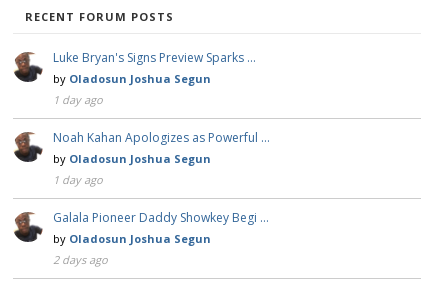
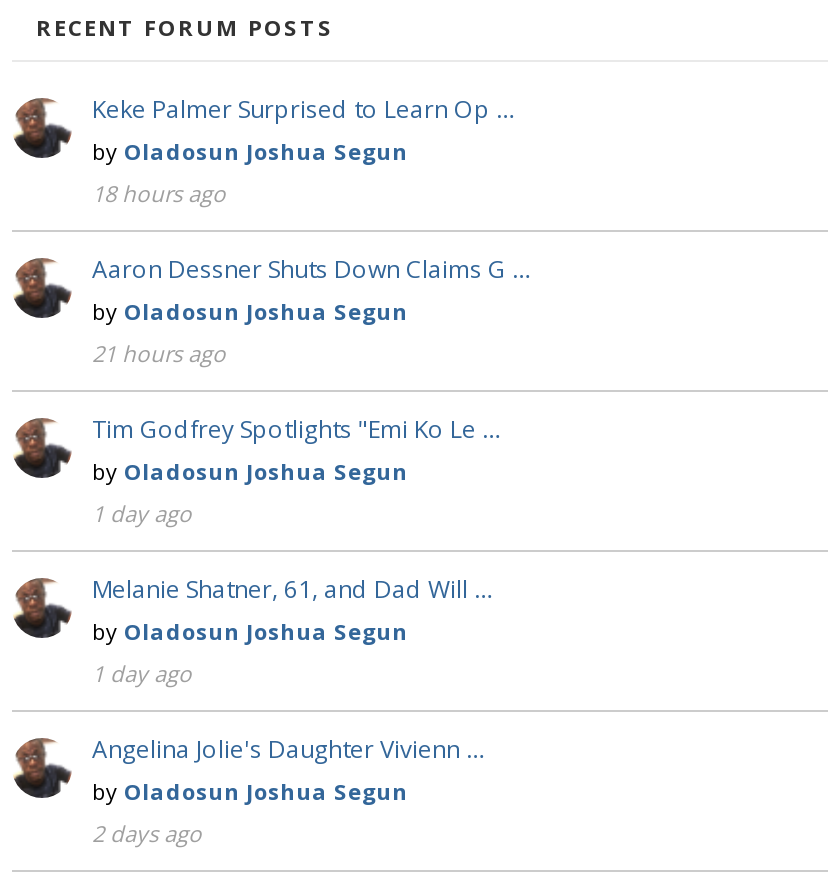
- Luke Bryan's Signs Preview Sparks …
+ Keke Palmer Surprised to Learn Op …
+ by Oladosun Joshua Segun
+ 18 hours ago
+ Aaron Dessner Shuts Down Claims G …
+ by Oladosun Joshua Segun
+ 21 hours ago
+ Tim Godfrey Spotlights "Emi Ko Le …

- Noah Kahan Apologizes as Powerful …
+ Melanie Shatner, 61, and Dad Will …

- Galala Pioneer Daddy Showkey Begi …
+ Angelina Jolie's Daughter Vivienn …
